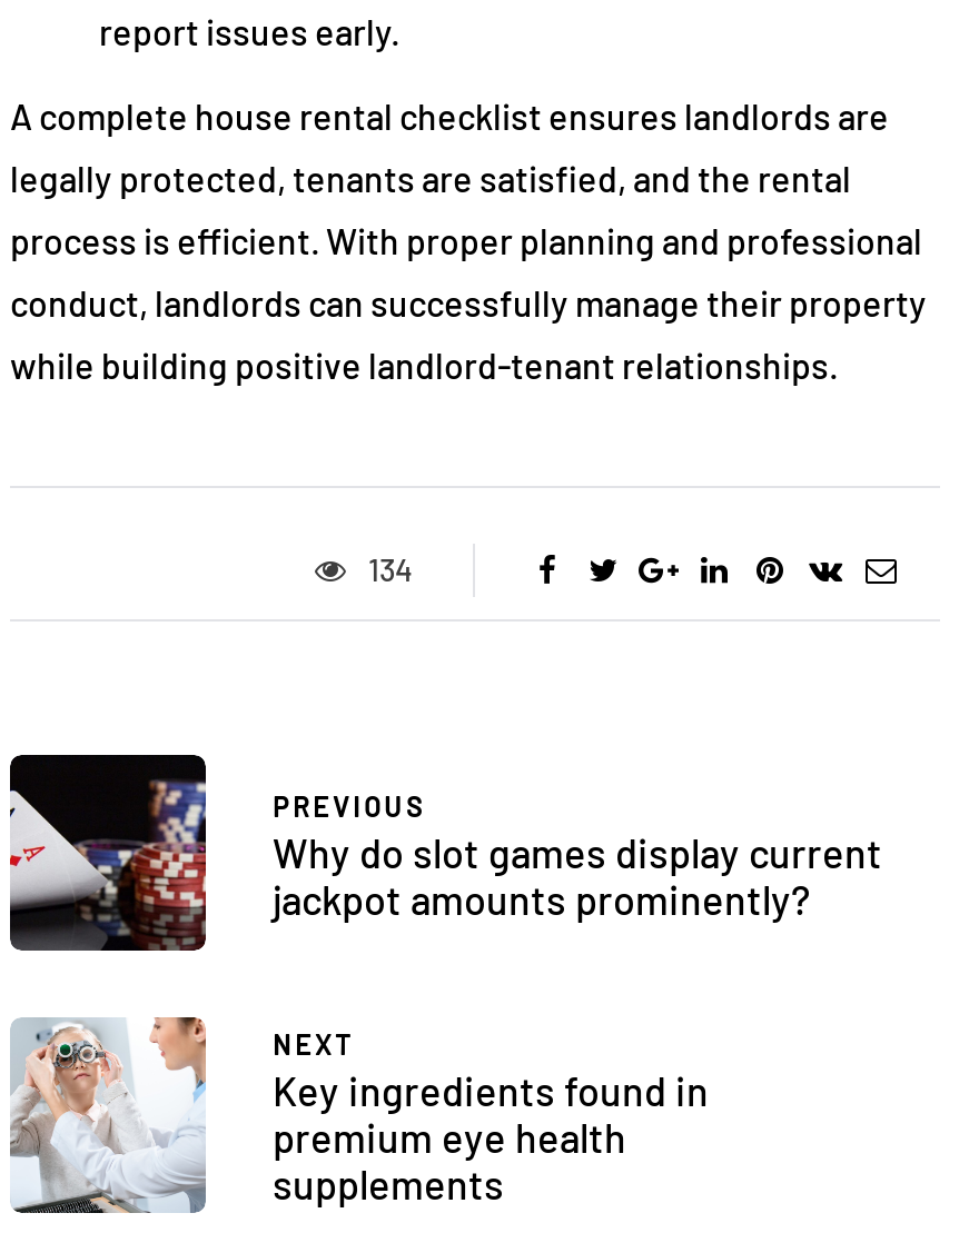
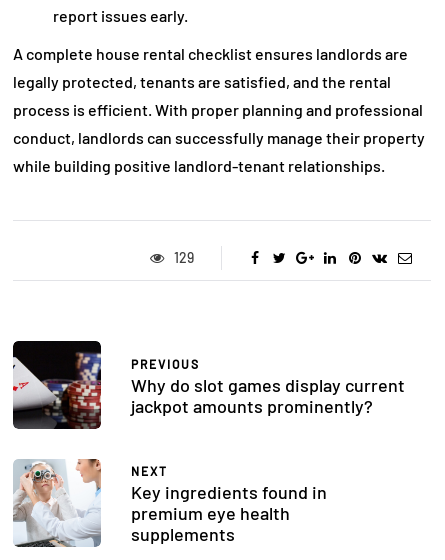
- 134
+ 129
